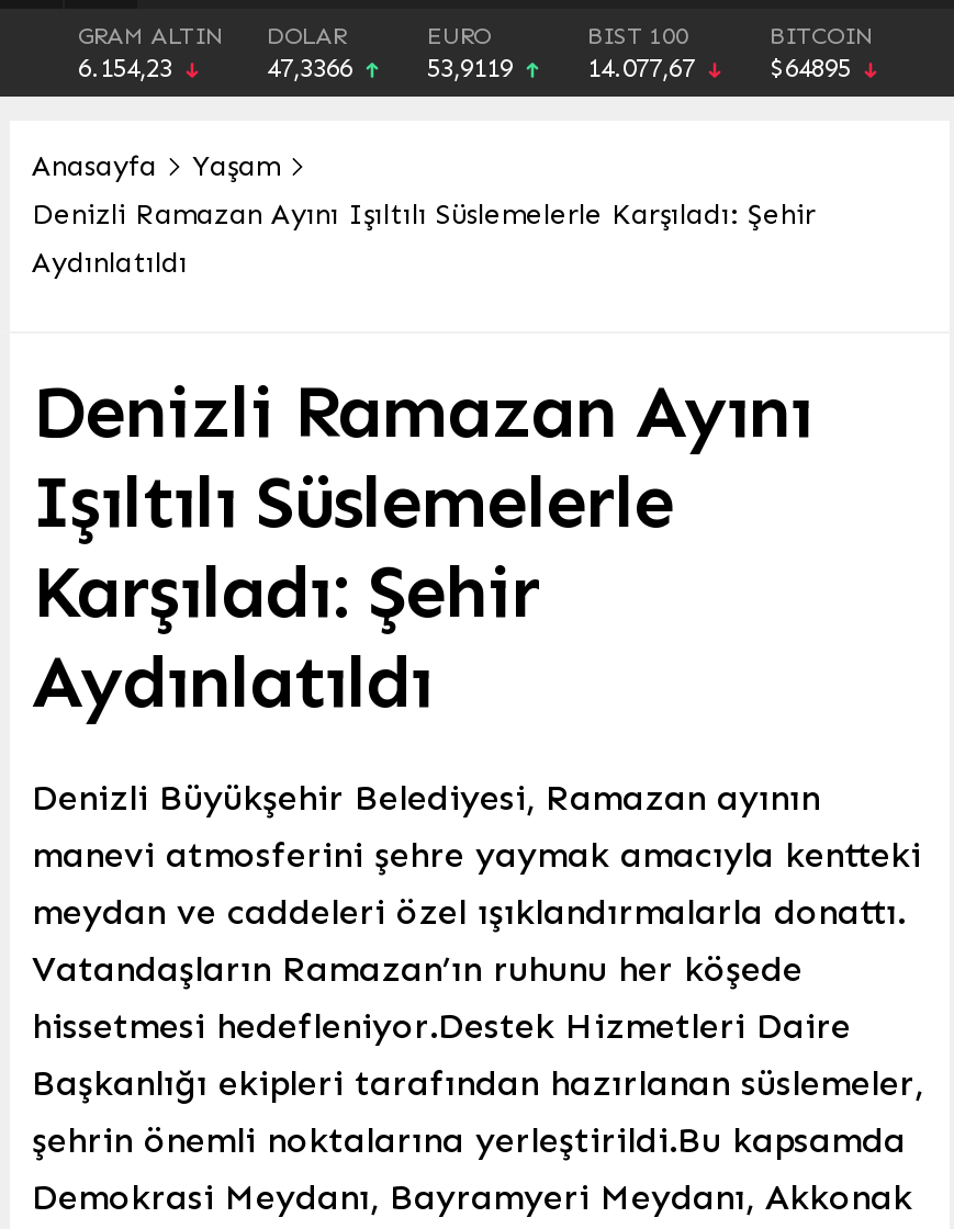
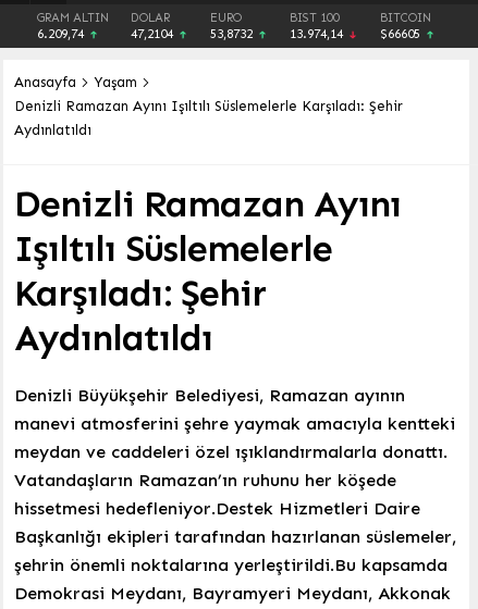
- 6.154,23
+ 6.209,74

- 47,3366
+ 47,2104

- 53,9119
+ 53,8732

- 14.077,67
+ 13.974,14

- $64895
+ $66605
